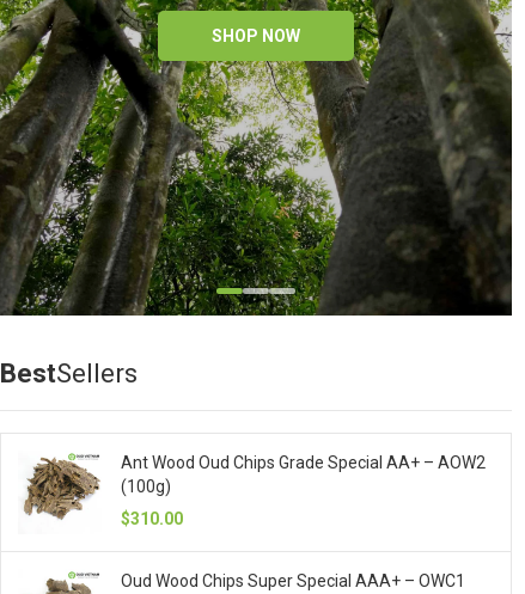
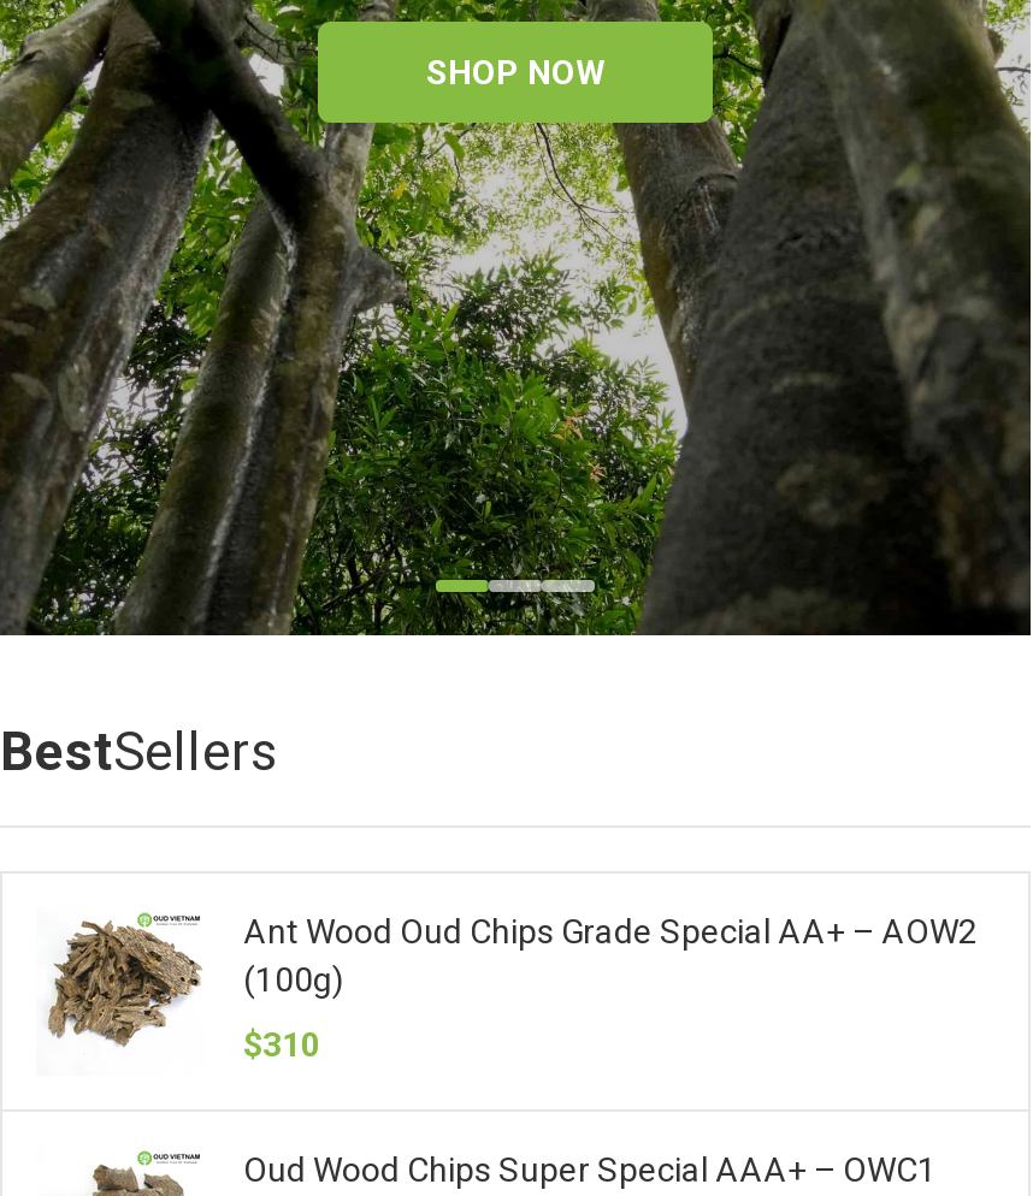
- $310.00
+ $310
